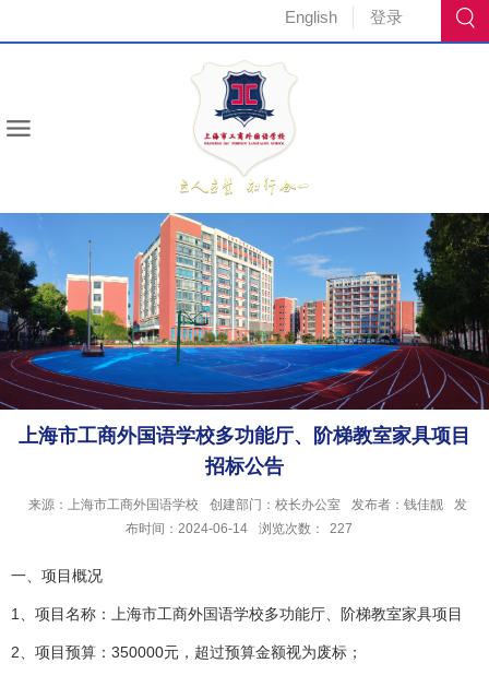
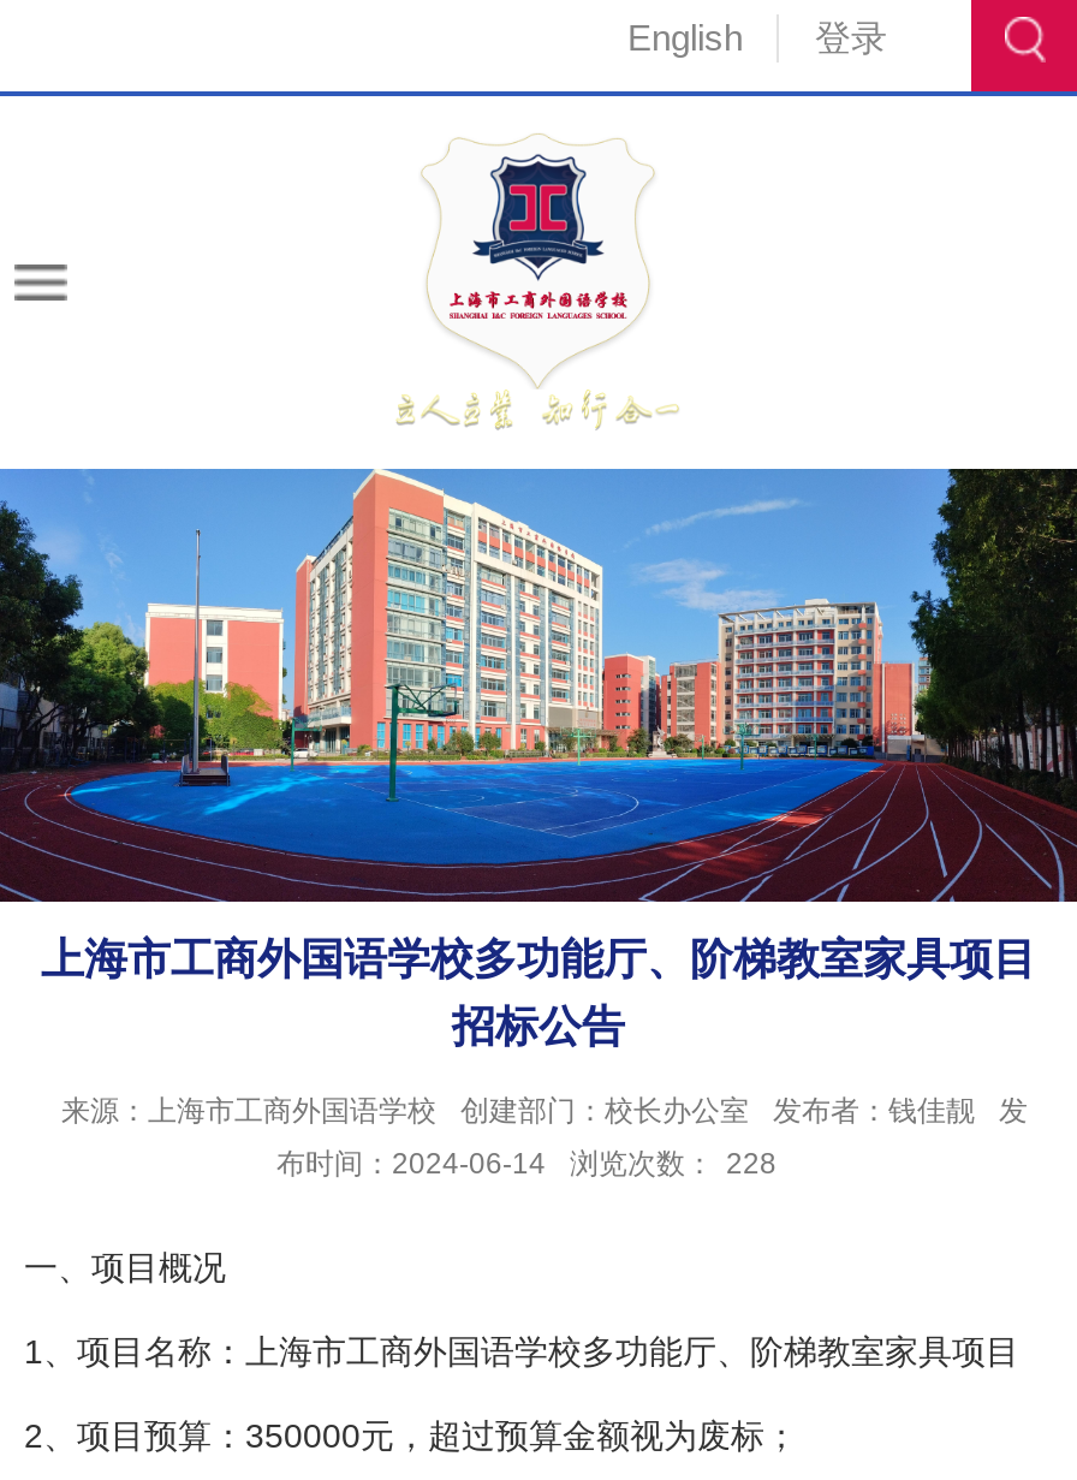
- 布时间：2024-06-14 浏览次数： 227
+ 布时间：2024-06-14 浏览次数： 228
